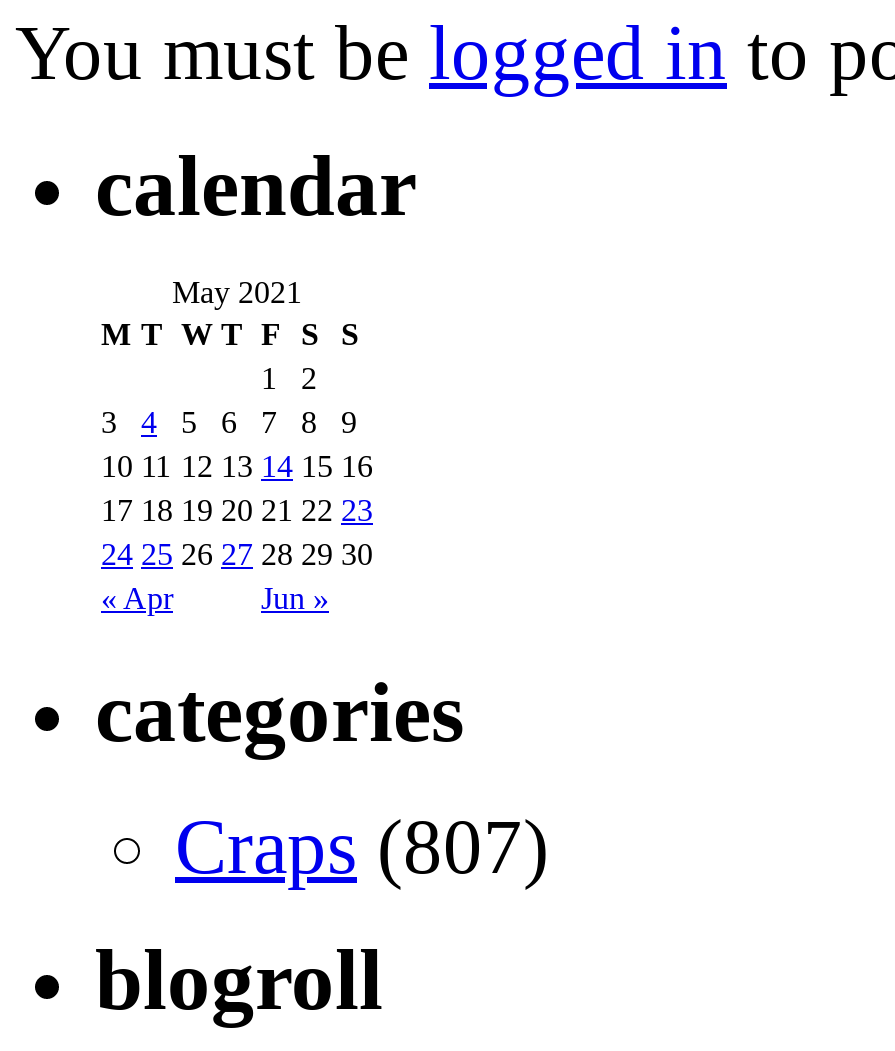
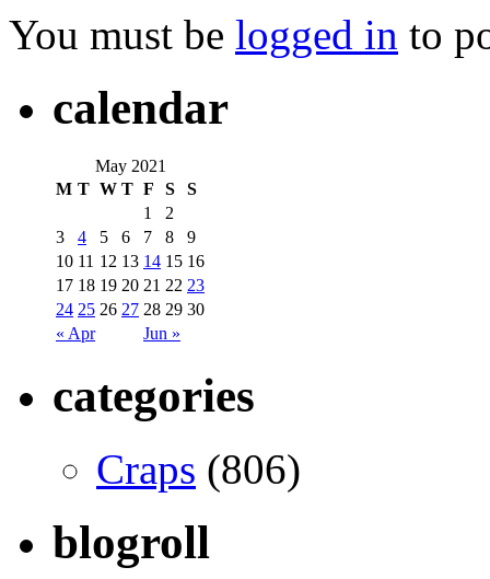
- Craps (807)
+ Craps (806)
